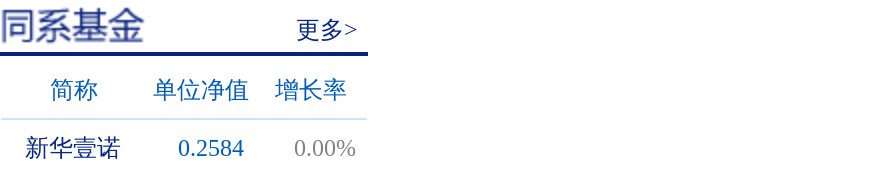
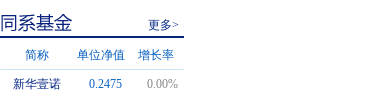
- 0.2584 0.00%
+ 0.2475 0.00%
